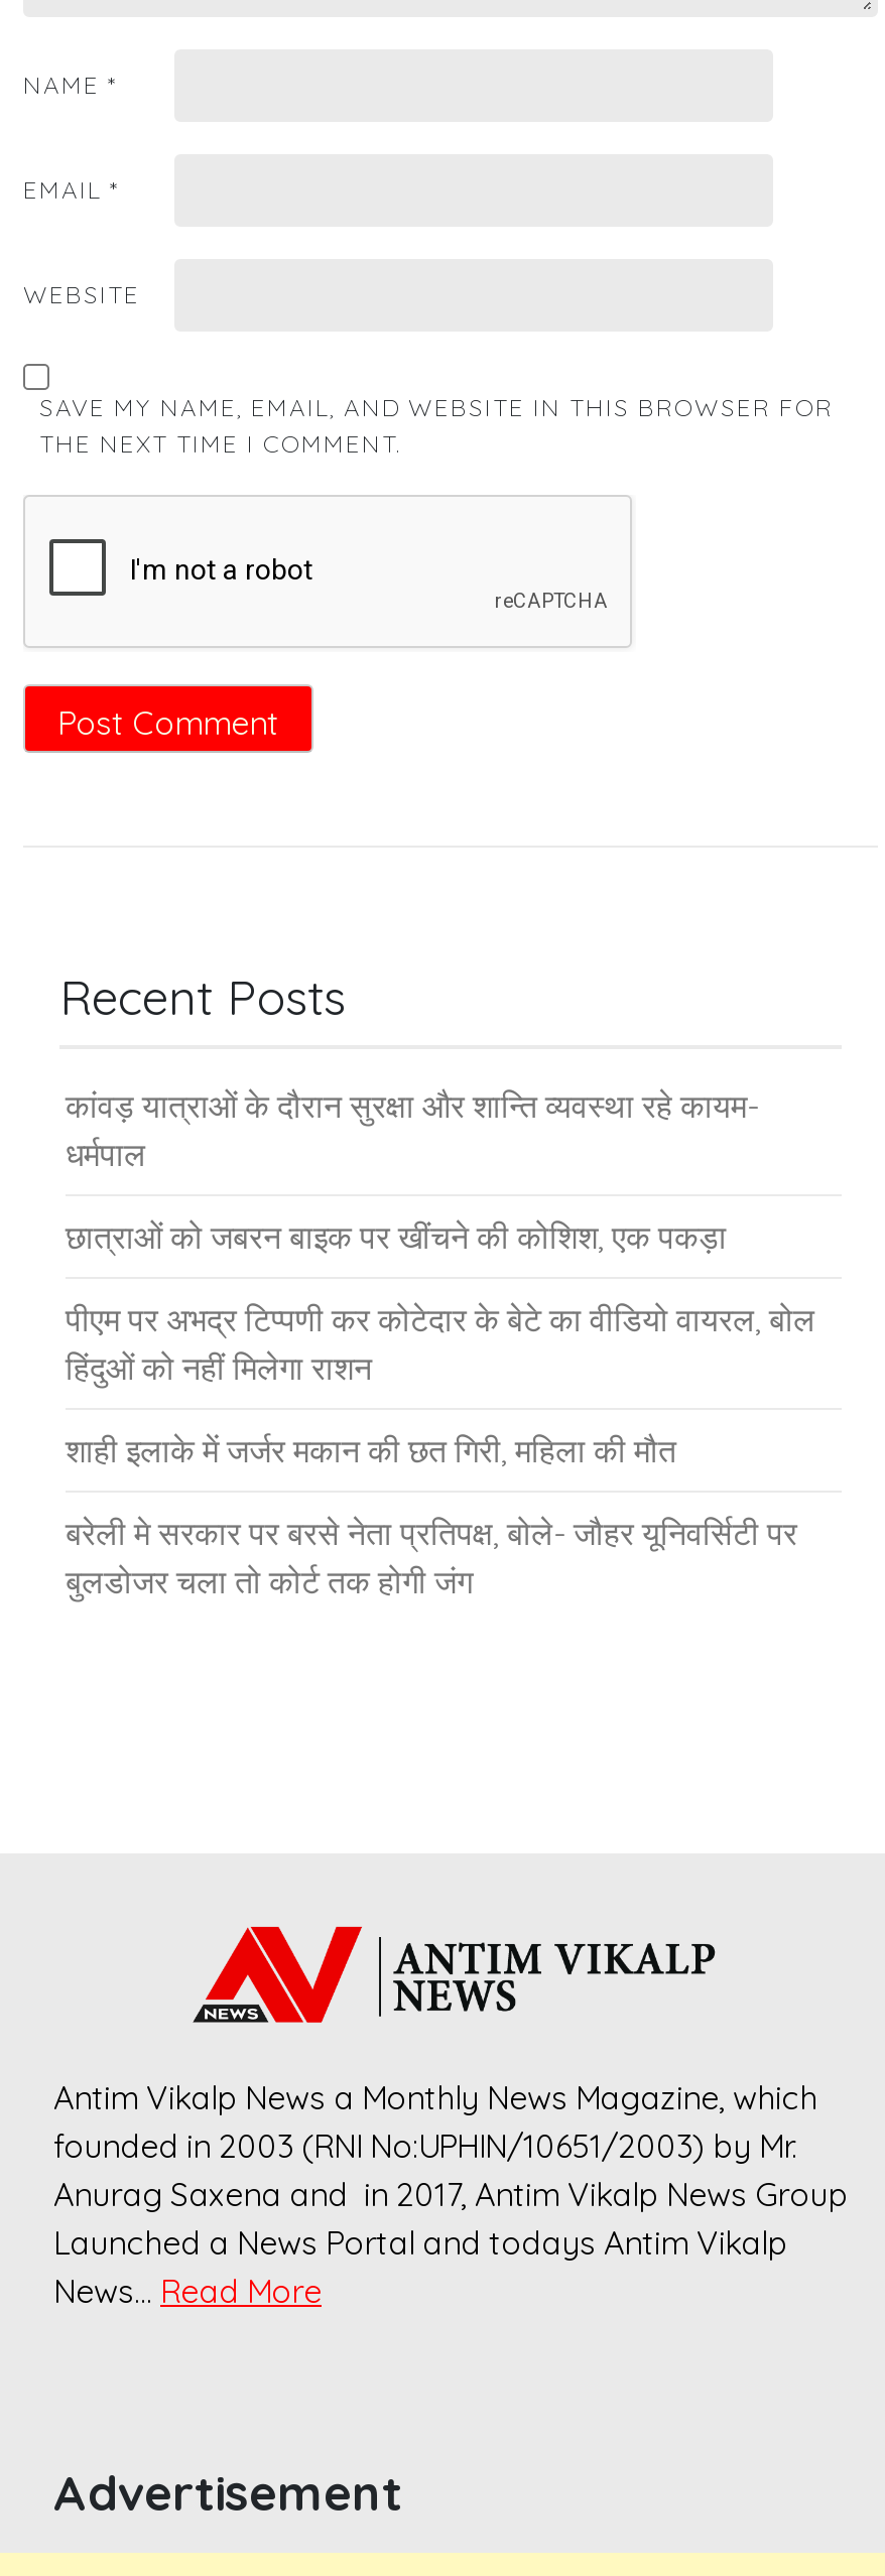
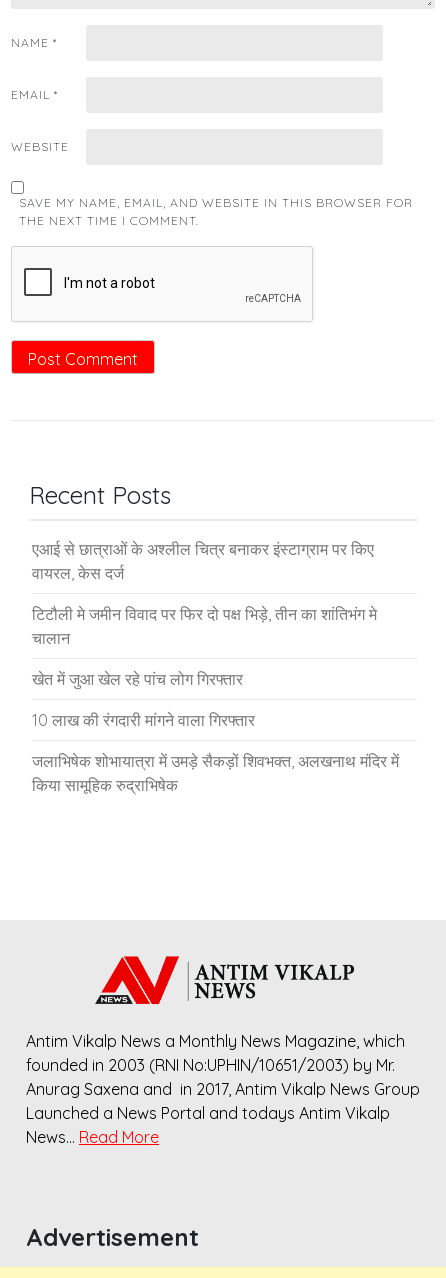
- कांवड़ यात्राओं के दौरान सुरक्षा और शान्ति व्यवस्था रहे कायम-
- धर्मपाल
+ एआई से छात्राओं के अश्लील चित्र बनाकर इंस्टाग्राम पर किए
+ वायरल, केस दर्ज

- छात्राओं को जबरन बाइक पर खींचने की कोशिश, एक पकड़ा
+ टिटौली मे जमीन विवाद पर फिर दो पक्ष भिड़े, तीन का शांतिभंग मे
+ चालान

- पीएम पर अभद्र टिप्पणी कर कोटेदार के बेटे का वीडियो वायरल, बोल
- हिंदुओं को नहीं मिलेगा राशन
+ खेत में जुआ खेल रहे पांच लोग गिरफ्तार

- शाही इलाके में जर्जर मकान की छत गिरी, महिला की मौत
+ 10 लाख की रंगदारी मांगने वाला गिरफ्तार

- बरेली मे सरकार पर बरसे नेता प्रतिपक्ष, बोले- जौहर यूनिवर्सिटी पर
- बुलडोजर चला तो कोर्ट तक होगी जंग
+ जलाभिषेक शोभायात्रा में उमड़े सैकड़ों शिवभक्त, अलखनाथ मंदिर में
+ किया सामूहिक रुद्राभिषेक
